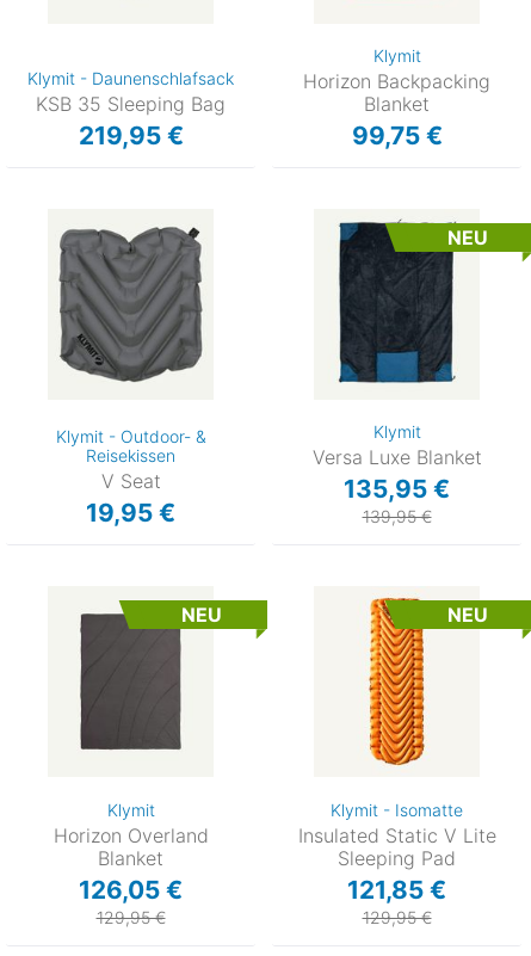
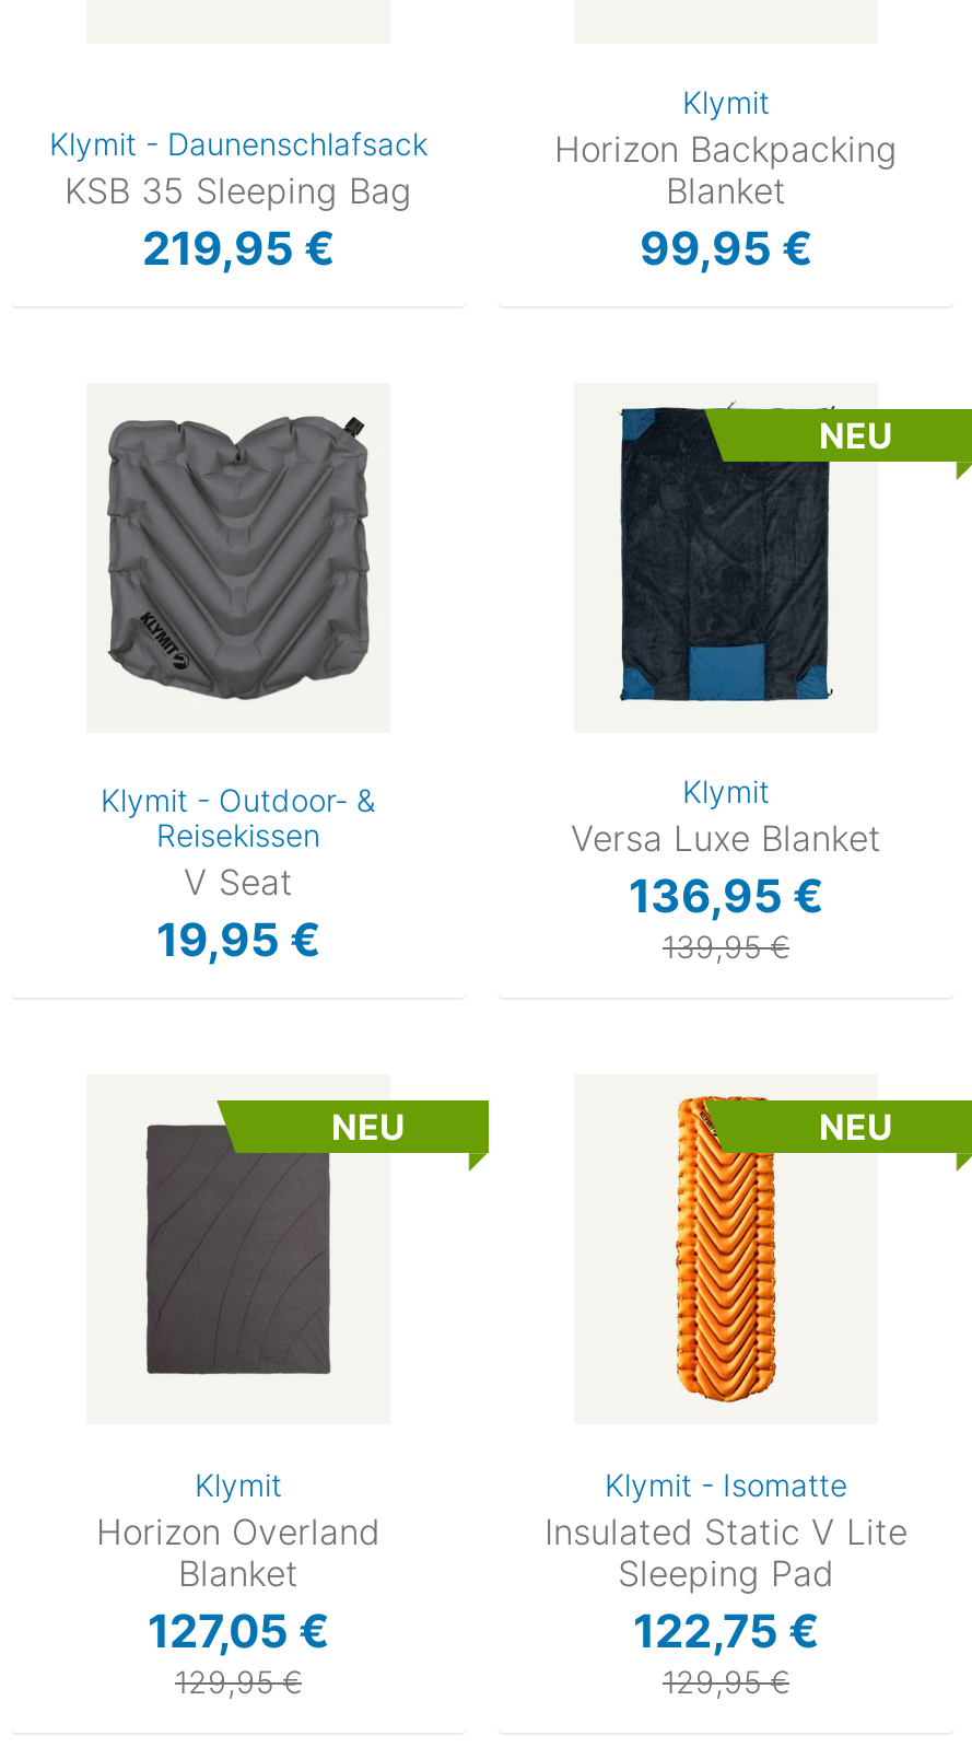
- 99,75 €
+ 99,95 €

- 135,95 €
+ 136,95 €

- 126,05 €
+ 127,05 €

- 121,85 €
+ 122,75 €
